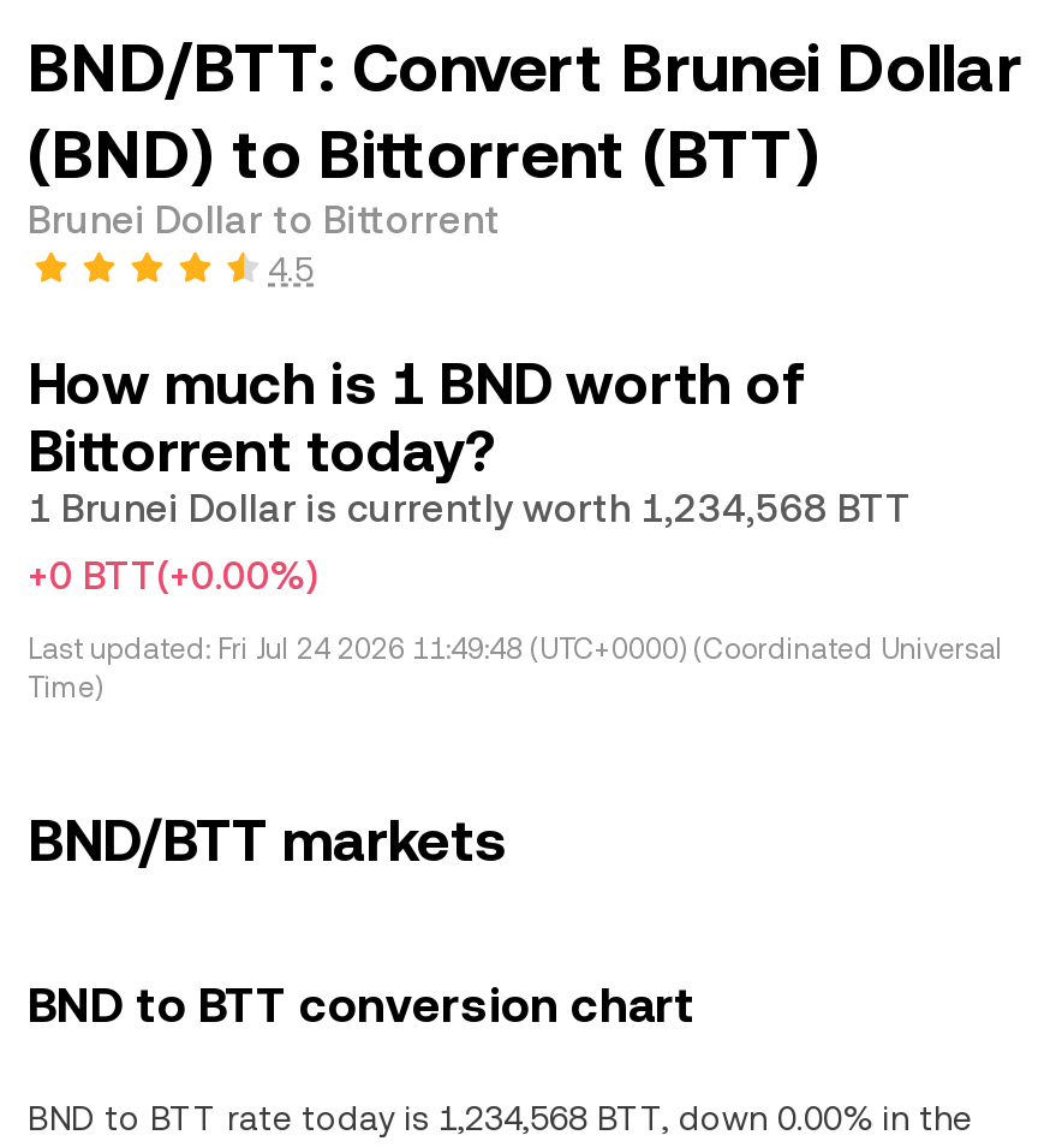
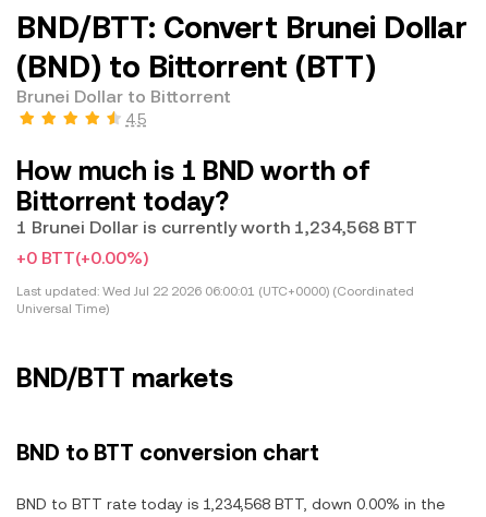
- Last updated: Fri Jul 24 2026 11:49:48 (UTC+0000) (Coordinated Universal
- Time)
+ Last updated: Wed Jul 22 2026 06:00:01 (UTC+0000) (Coordinated
+ Universal Time)
